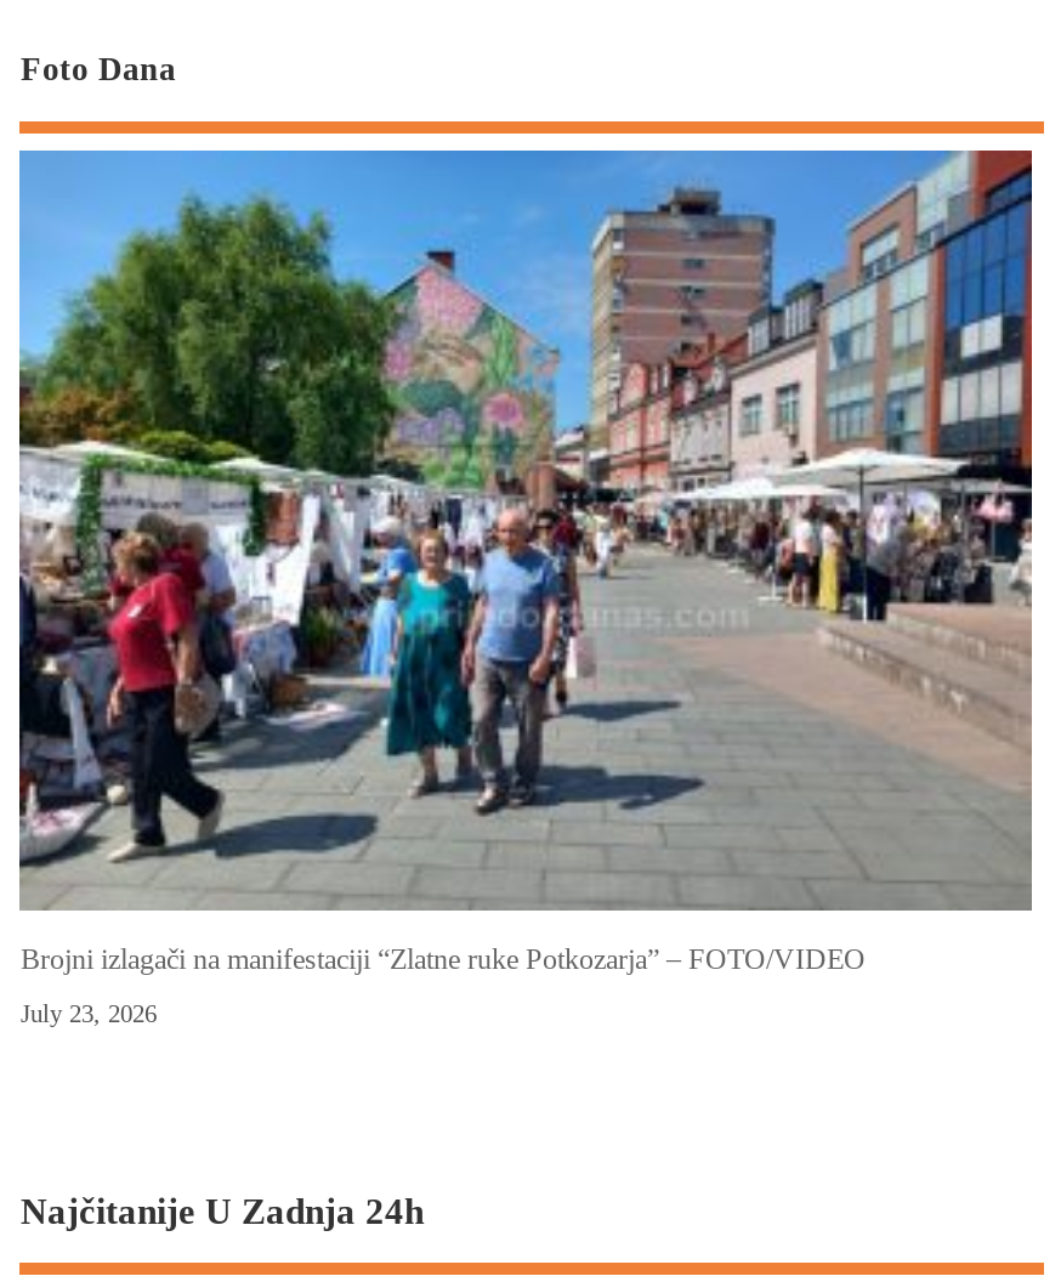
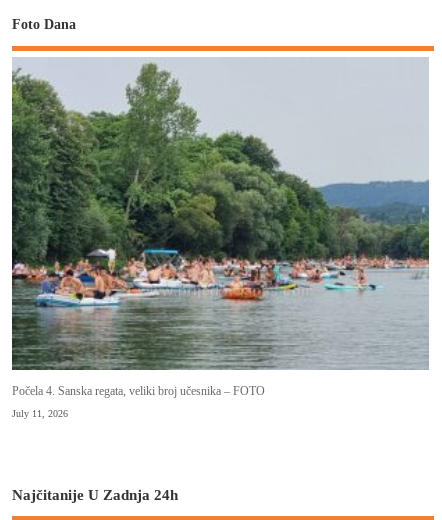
- [image]
- Brojni izlagači na manifestaciji “Zlatne ruke Potkozarja” – FOTO/VIDEO
+ [image]
+ Počela 4. Sanska regata, veliki broj učesnika – FOTO

- July 23, 2026
+ July 11, 2026
